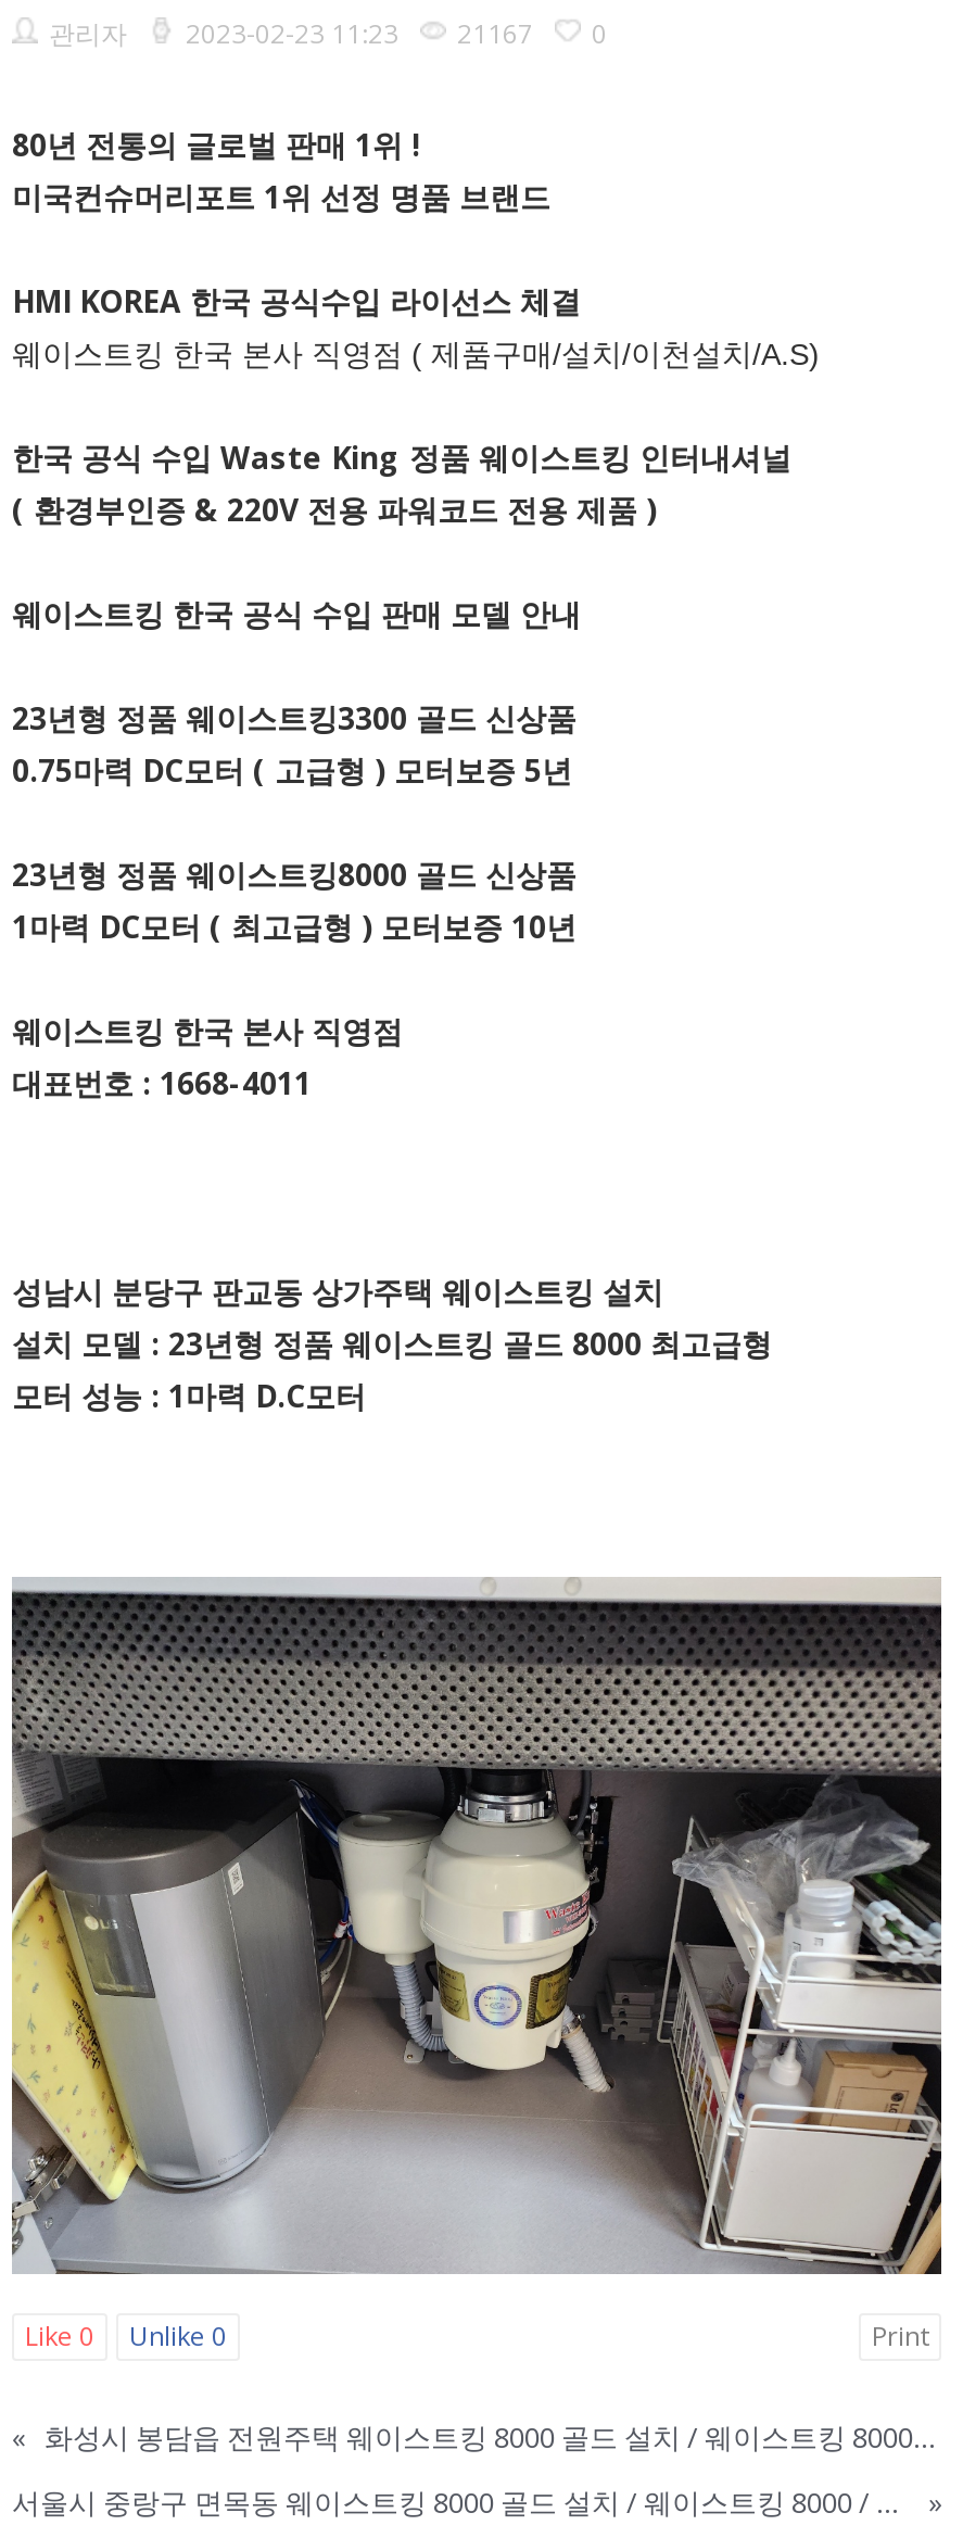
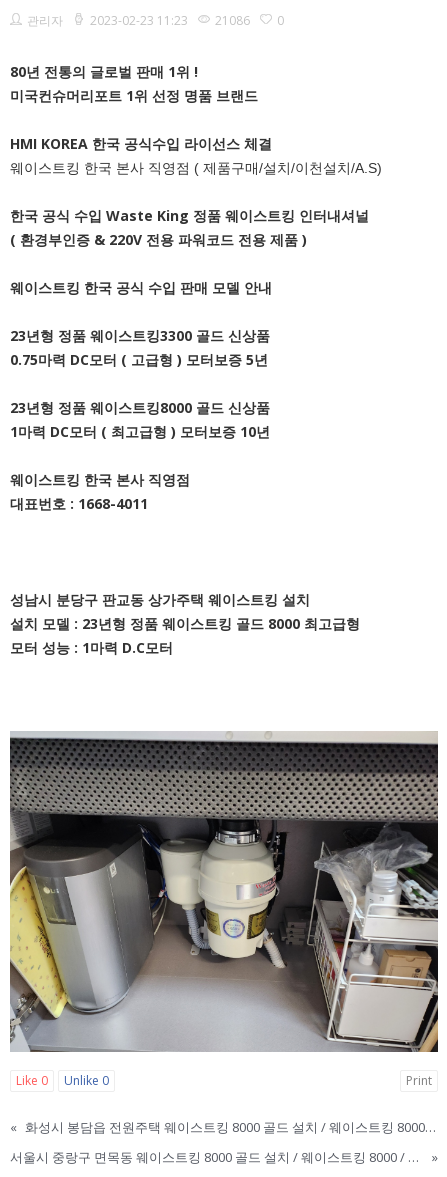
- 관리자 2023-02-23 11:23 21167 0
+ 관리자 2023-02-23 11:23 21086 0
